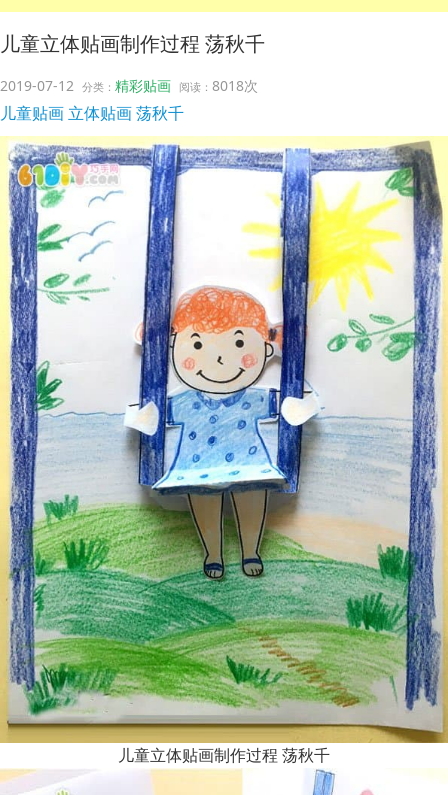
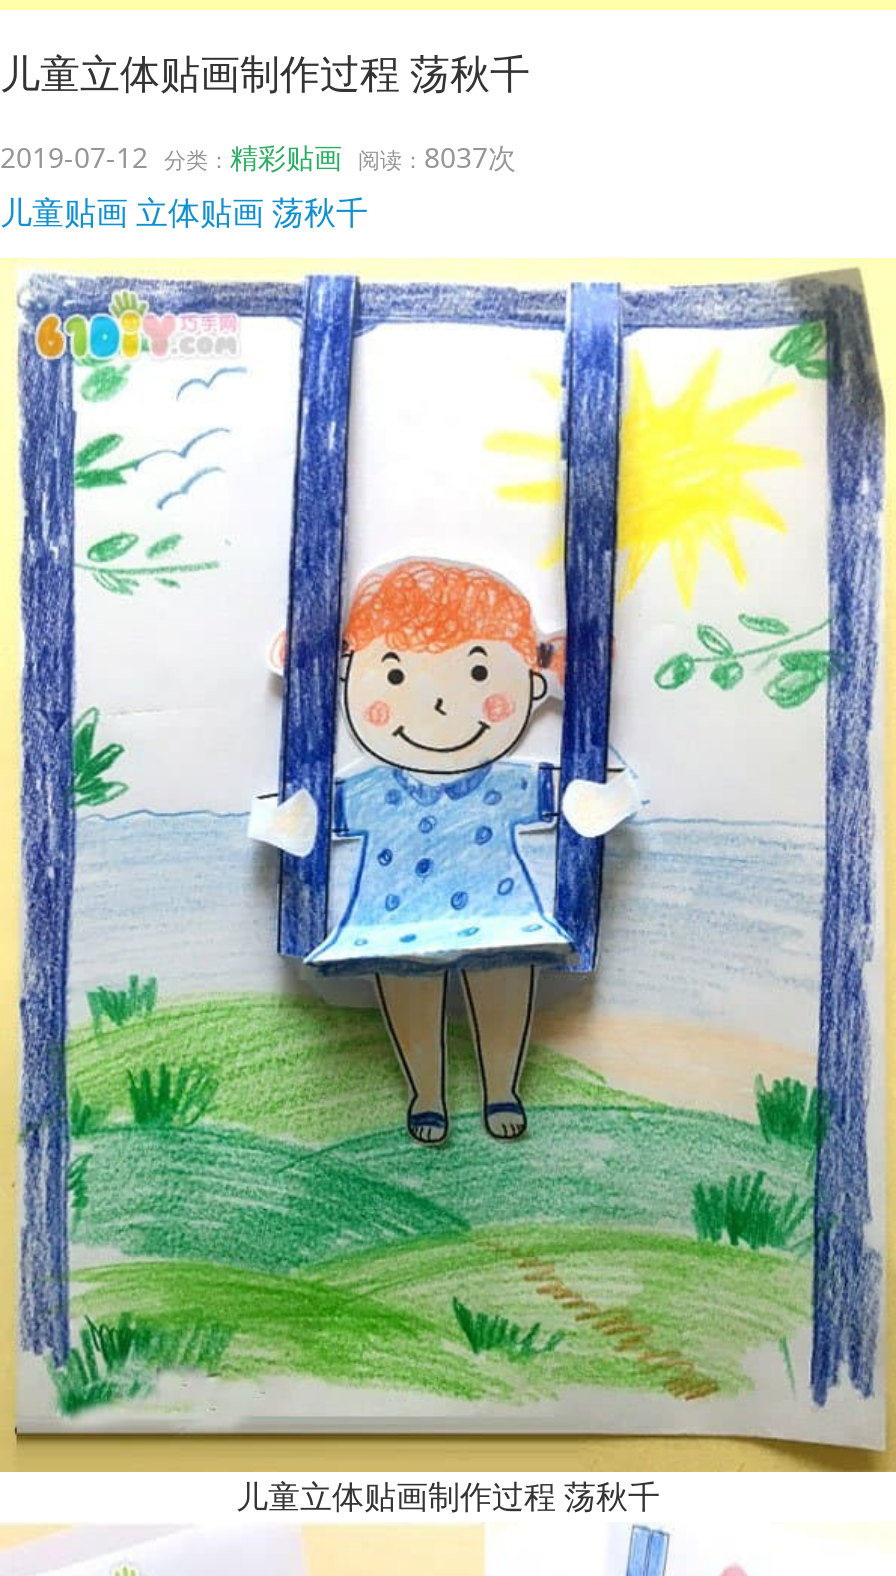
- 2019-07-12分类：精彩贴画 阅读：8018次
+ 2019-07-12分类：精彩贴画 阅读：8037次
